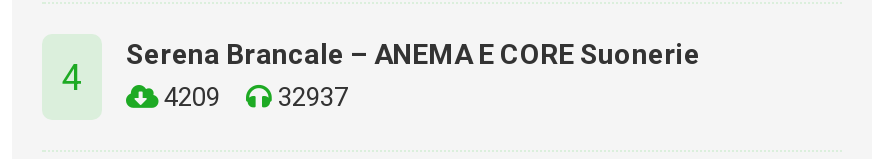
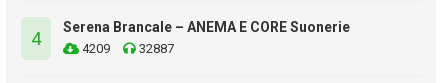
- 4209 32937
+ 4209 32887
